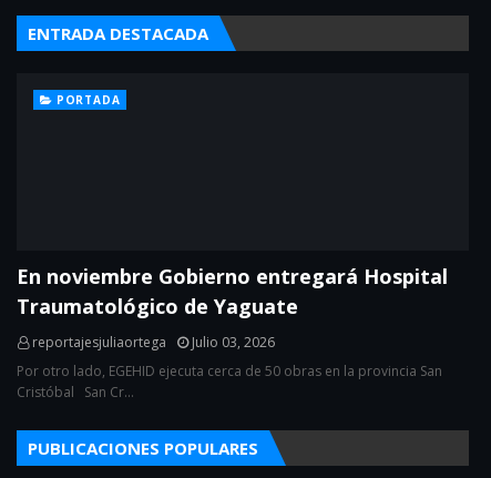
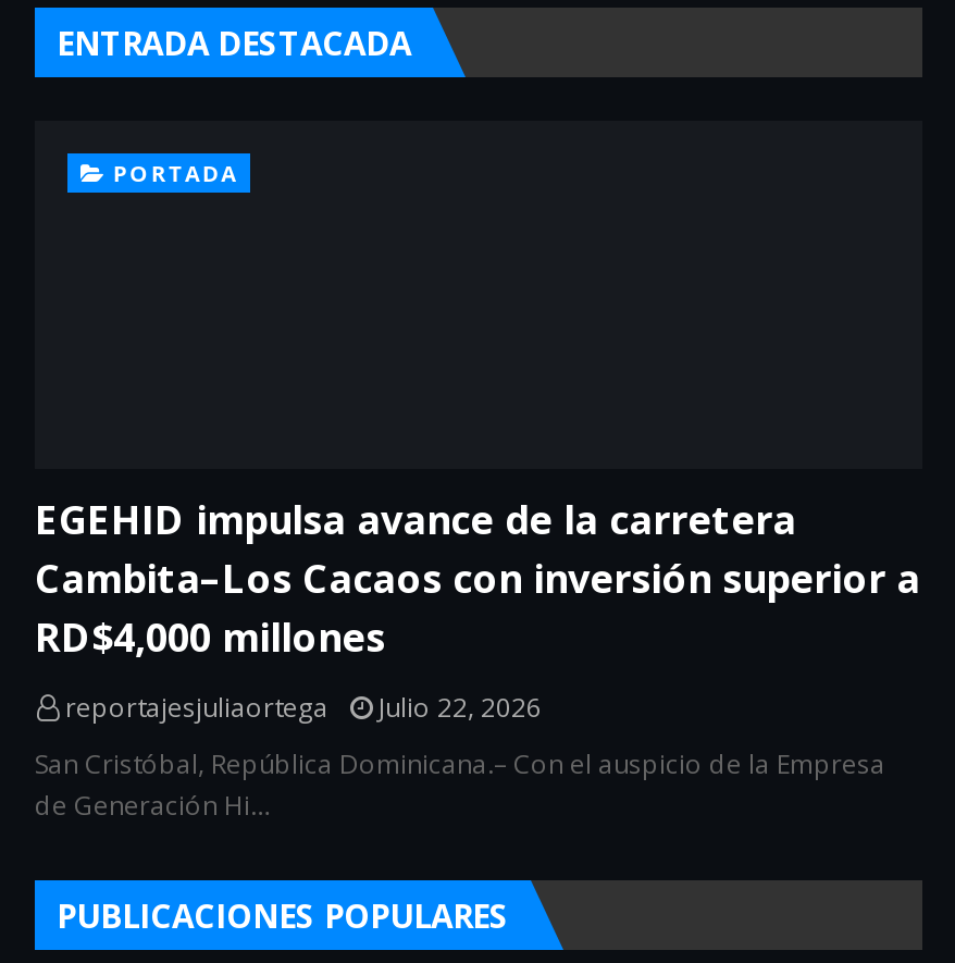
- En noviembre Gobierno entregará Hospital
- Traumatológico de Yaguate
+ EGEHID impulsa avance de la carretera
+ Cambita–Los Cacaos con inversión superior a
+ RD$4,000 millones

- reportajesjuliaortega Julio 03, 2026
+ reportajesjuliaortega Julio 22, 2026

- Por otro lado, EGEHID ejecuta cerca de 50 obras en la provincia San
- Cristóbal San Cr…
+ San Cristóbal, República Dominicana.– Con el auspicio de la Empresa
+ de Generación Hi…
